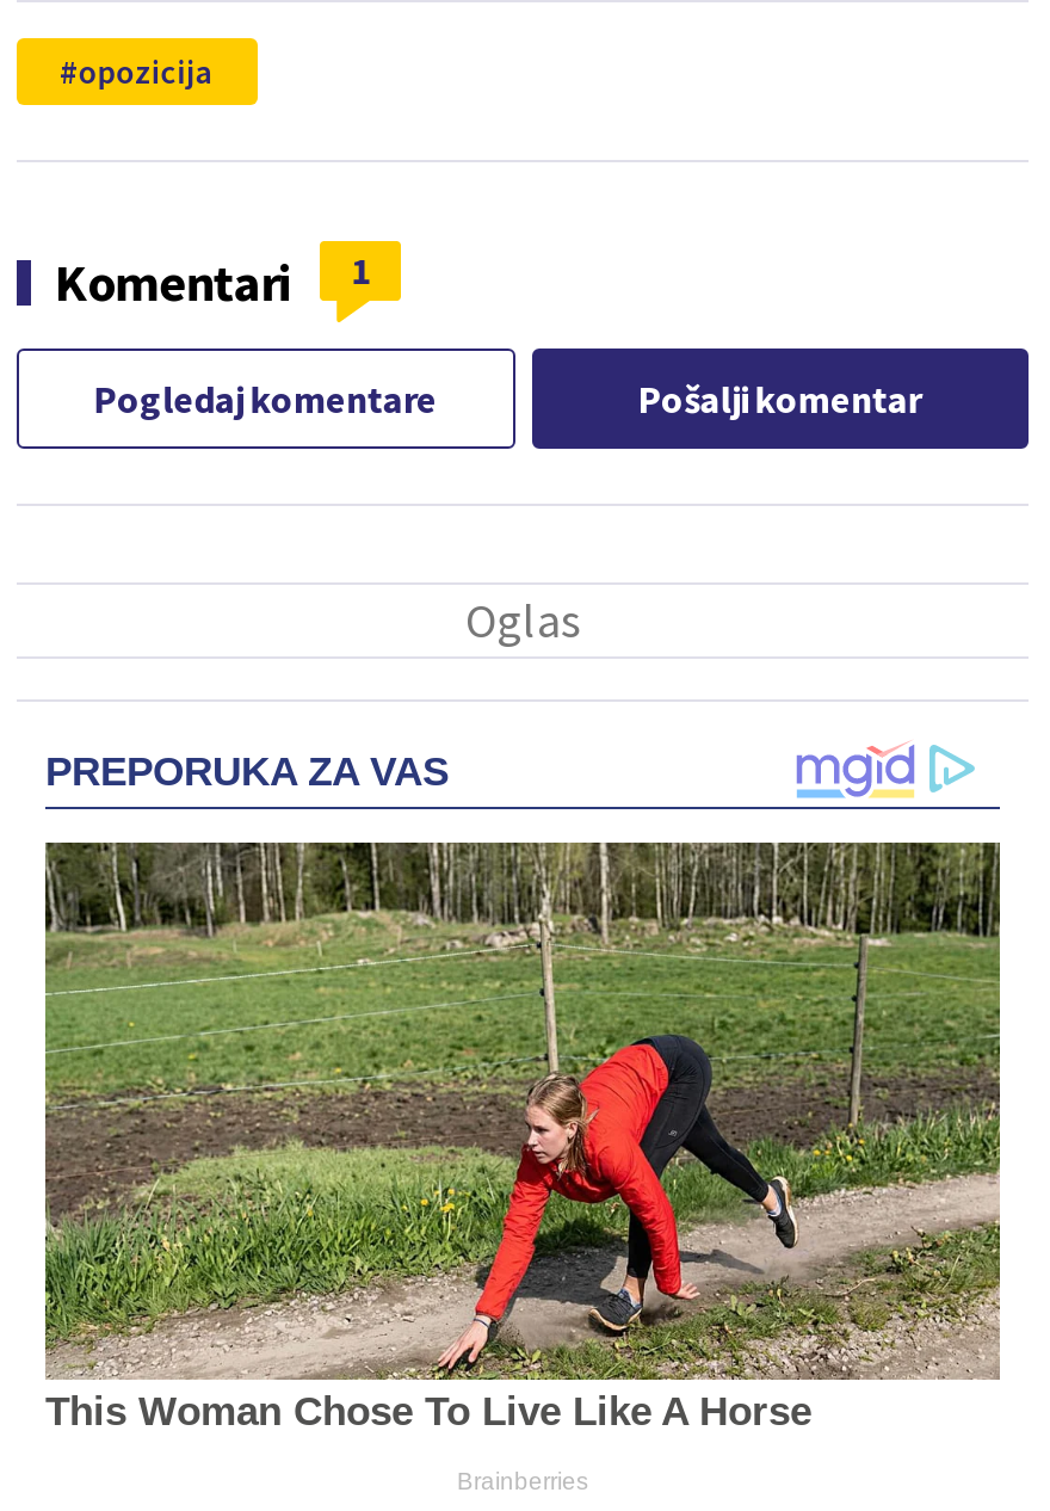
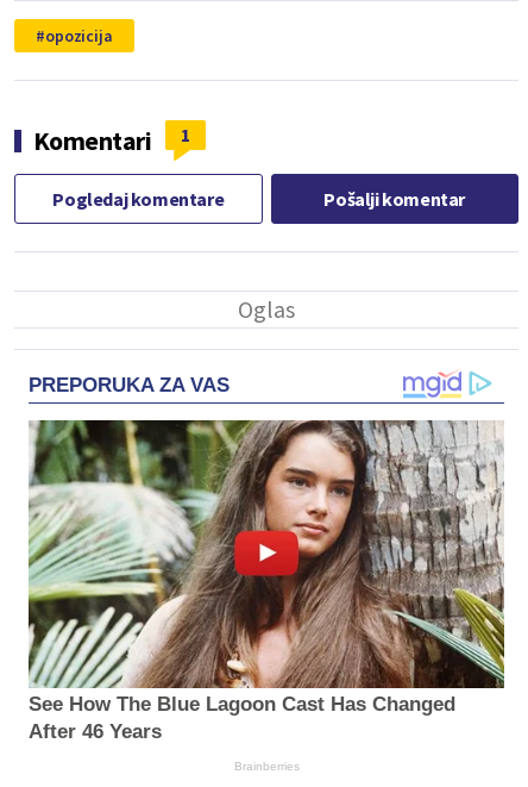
- [image]
- This Woman Chose To Live Like A Horse
+ [image]
+ See How The Blue Lagoon Cast Has Changed
+ After 46 Years
